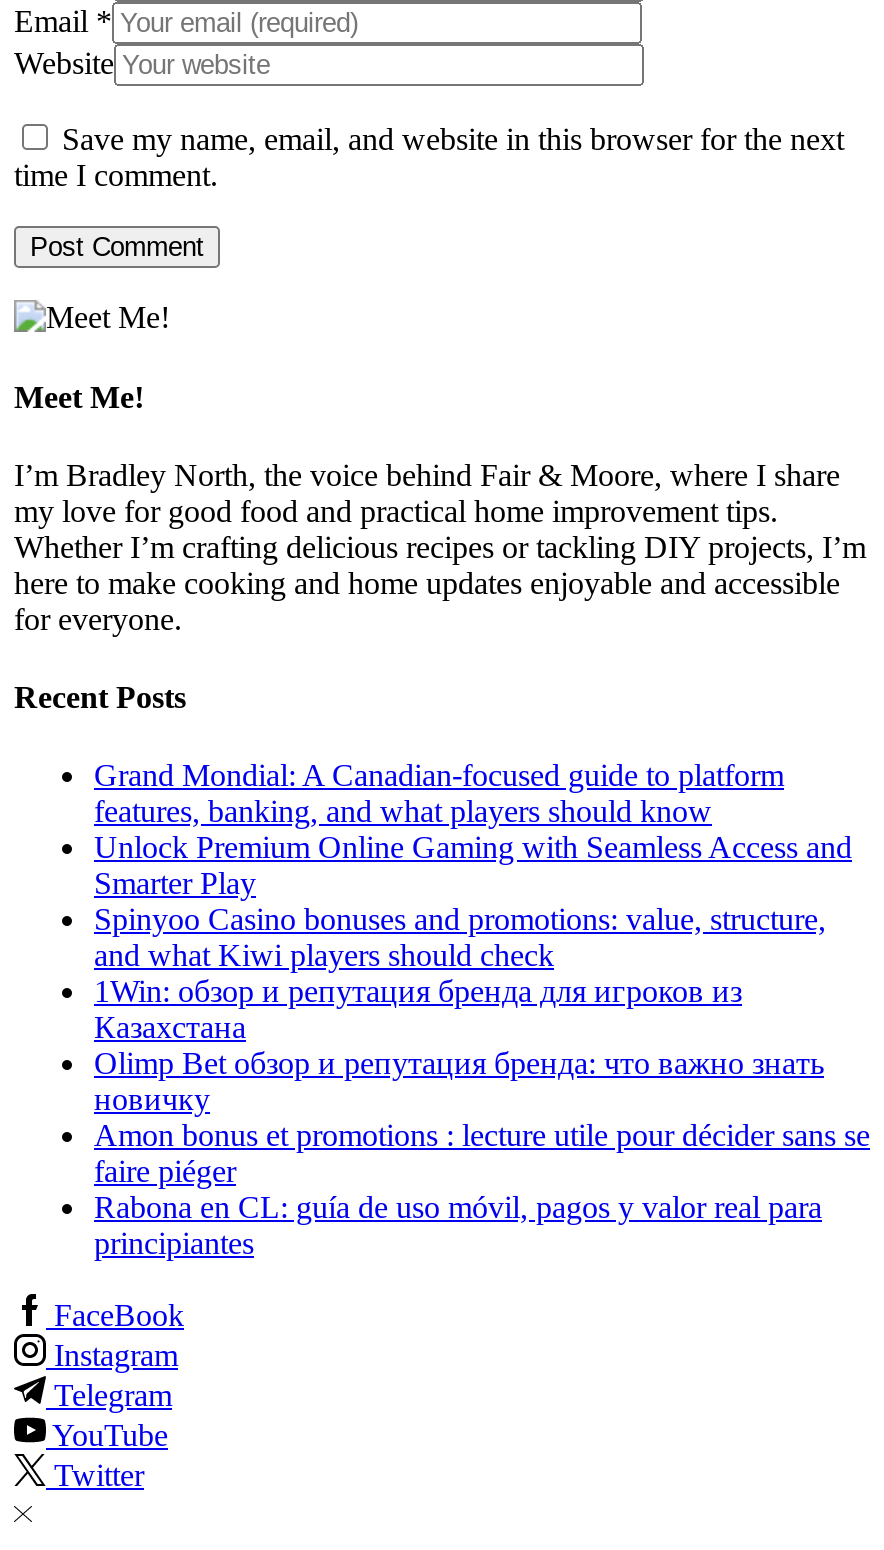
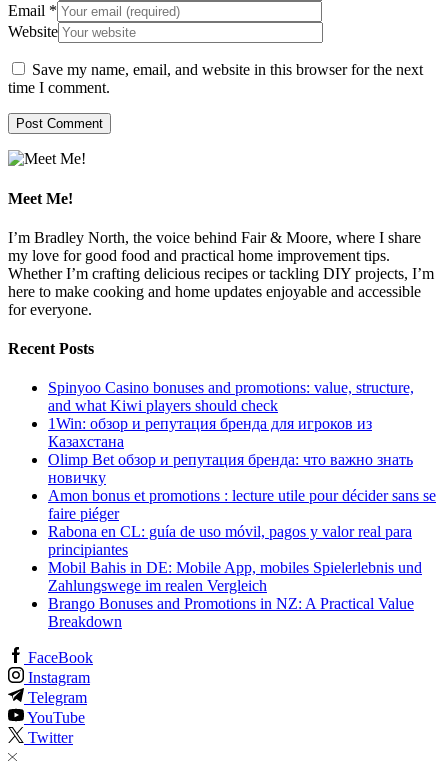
- Grand Mondial: A Canadian-focused guide to platform
- features, banking, and what players should know
- Unlock Premium Online Gaming with Seamless Access and
- Smarter Play

moved up: Spinyoo Casino bonuses and promotions: value, structure, | and what Kiwi players should check | 1Win: обзор и репутация бренда для игроков из | ... | Rabona en CL: guía de uso móvil, pagos y valor real para | principiantes

+ Mobil Bahis in DE: Mobile App, mobiles Spielerlebnis und
+ Zahlungswege im realen Vergleich
+ Brango Bonuses and Promotions in NZ: A Practical Value
+ Breakdown
